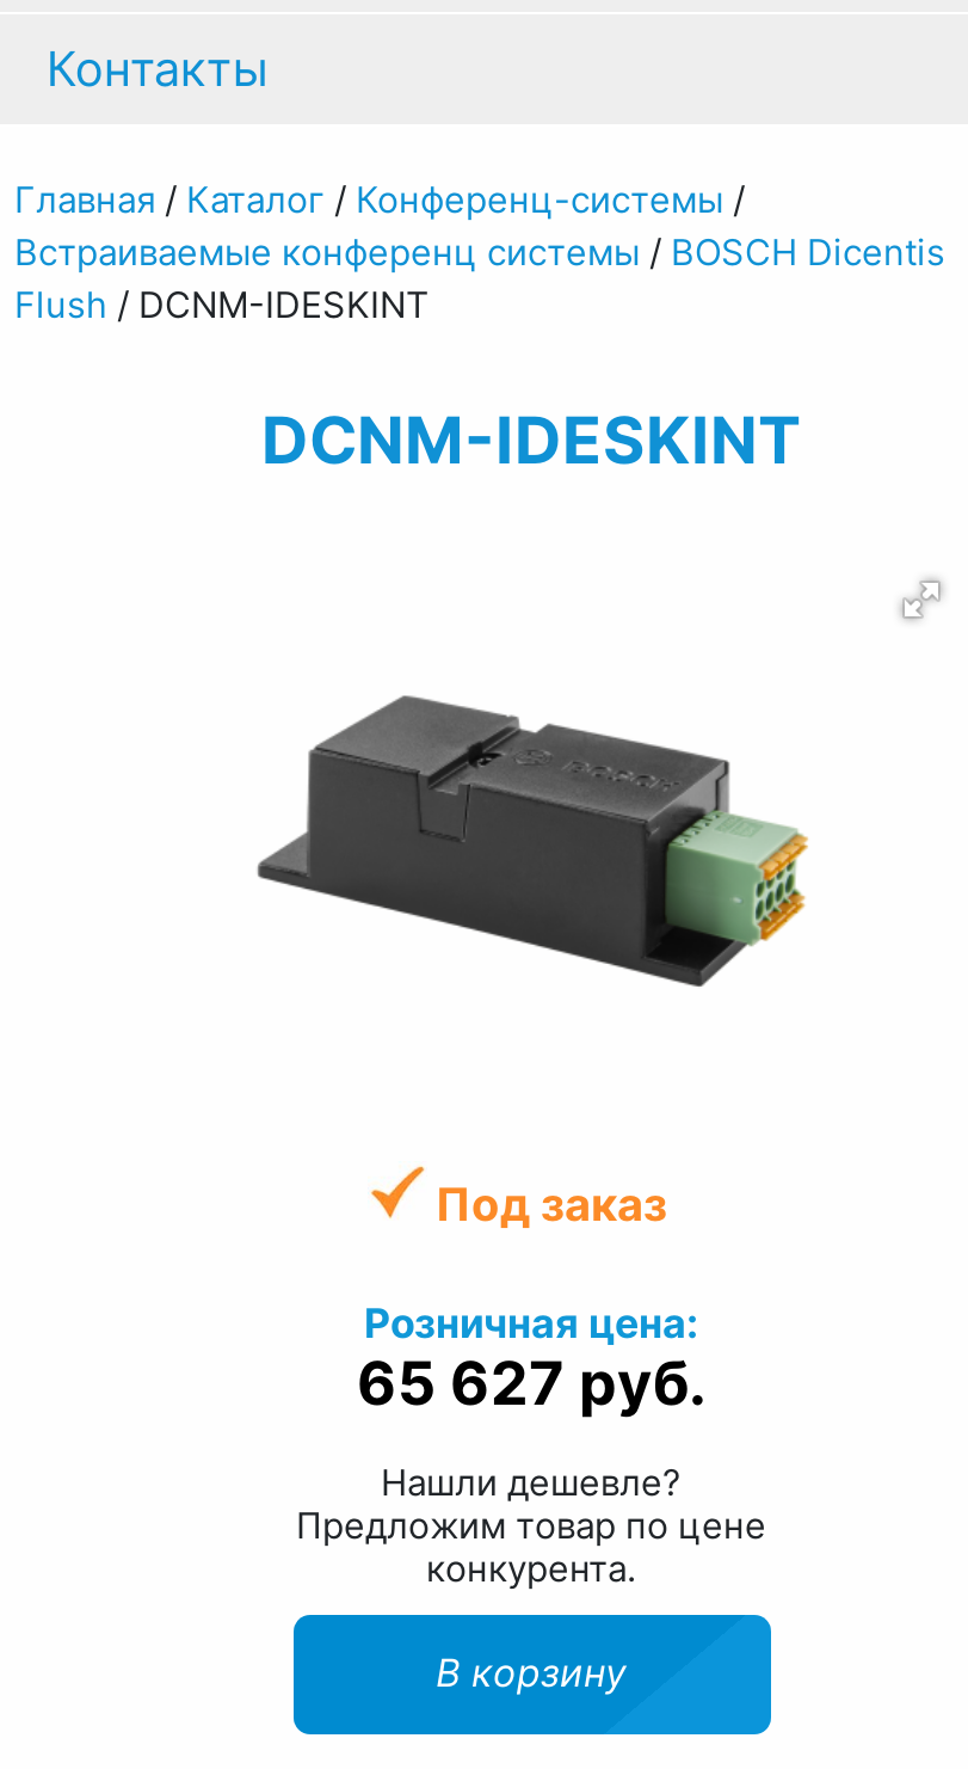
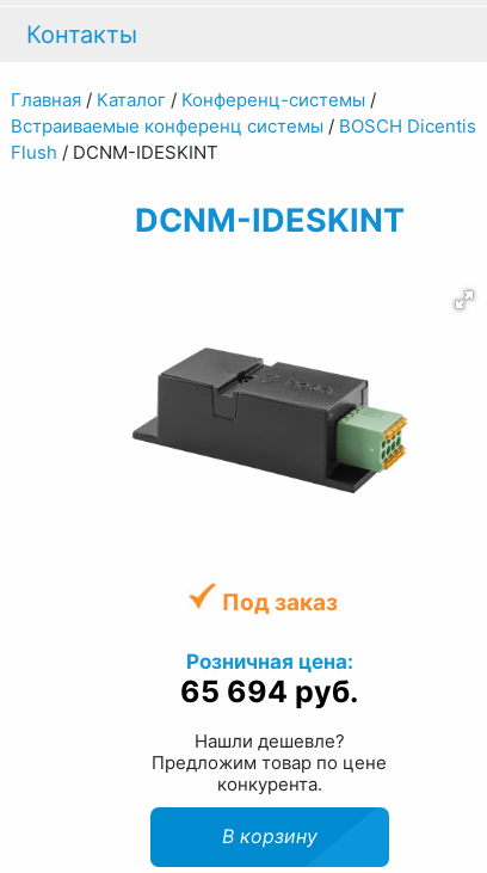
- 65 627 руб.
+ 65 694 руб.
